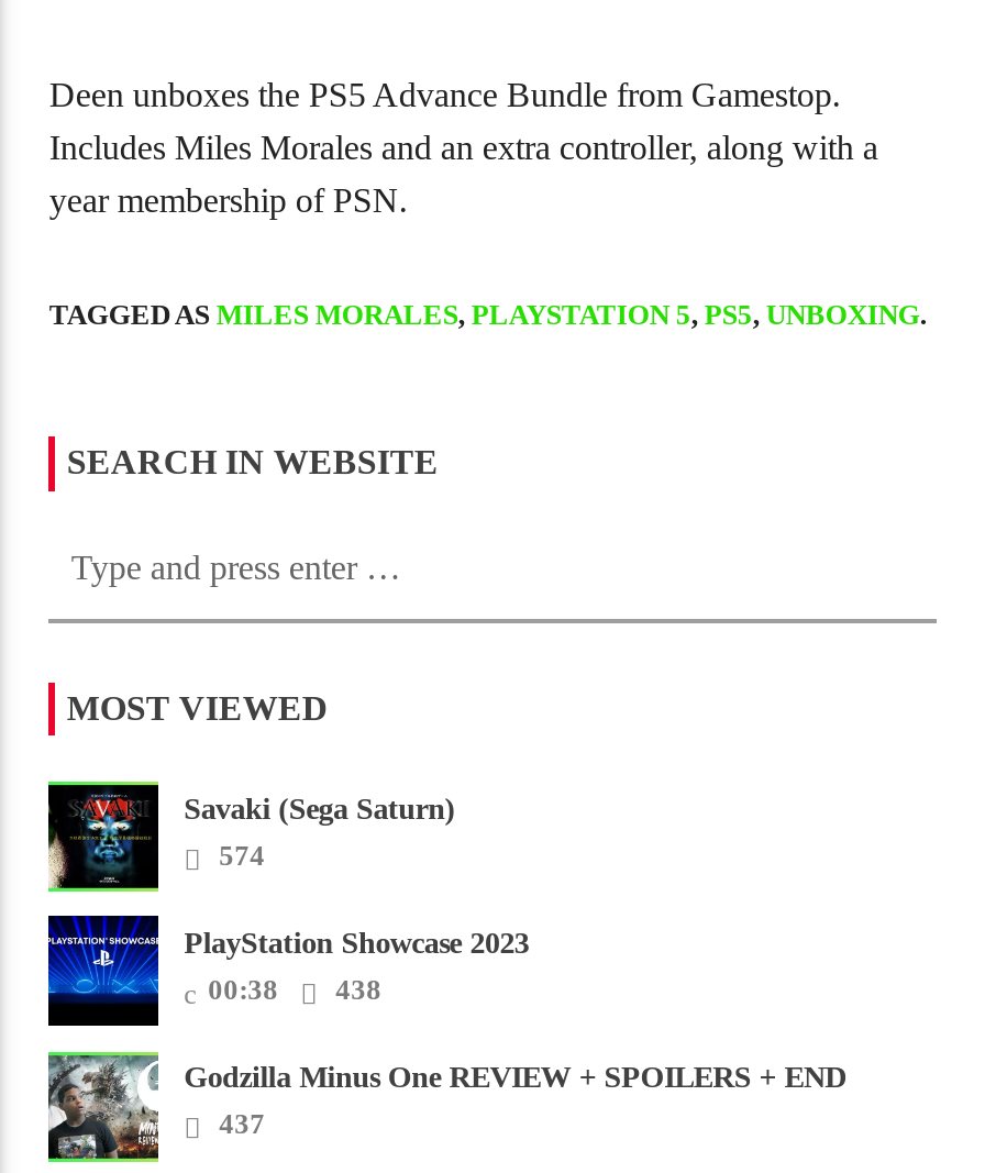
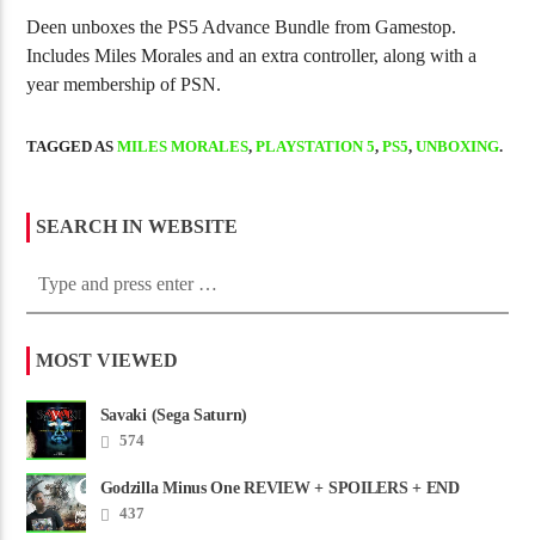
- [image]
- PlayStation Showcase 2023
- 00:38
- 438
